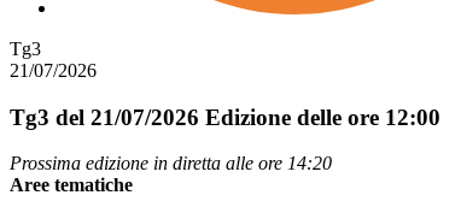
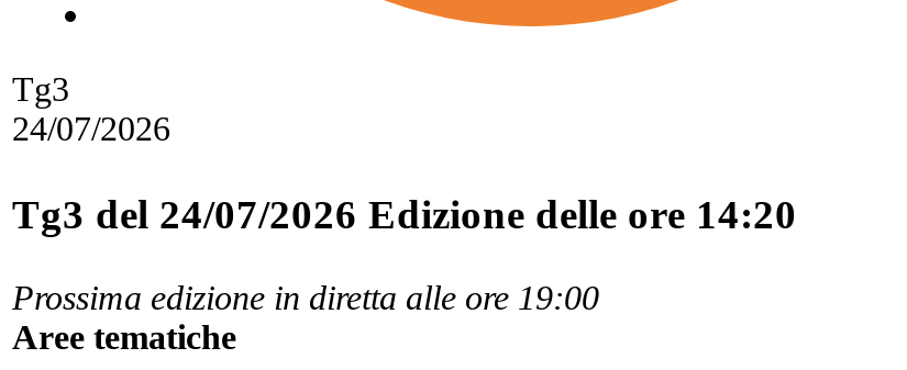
- 21/07/2026
+ 24/07/2026

- Tg3 del 21/07/2026 Edizione delle ore 12:00
+ Tg3 del 24/07/2026 Edizione delle ore 14:20

- Prossima edizione in diretta alle ore 14:20
+ Prossima edizione in diretta alle ore 19:00
